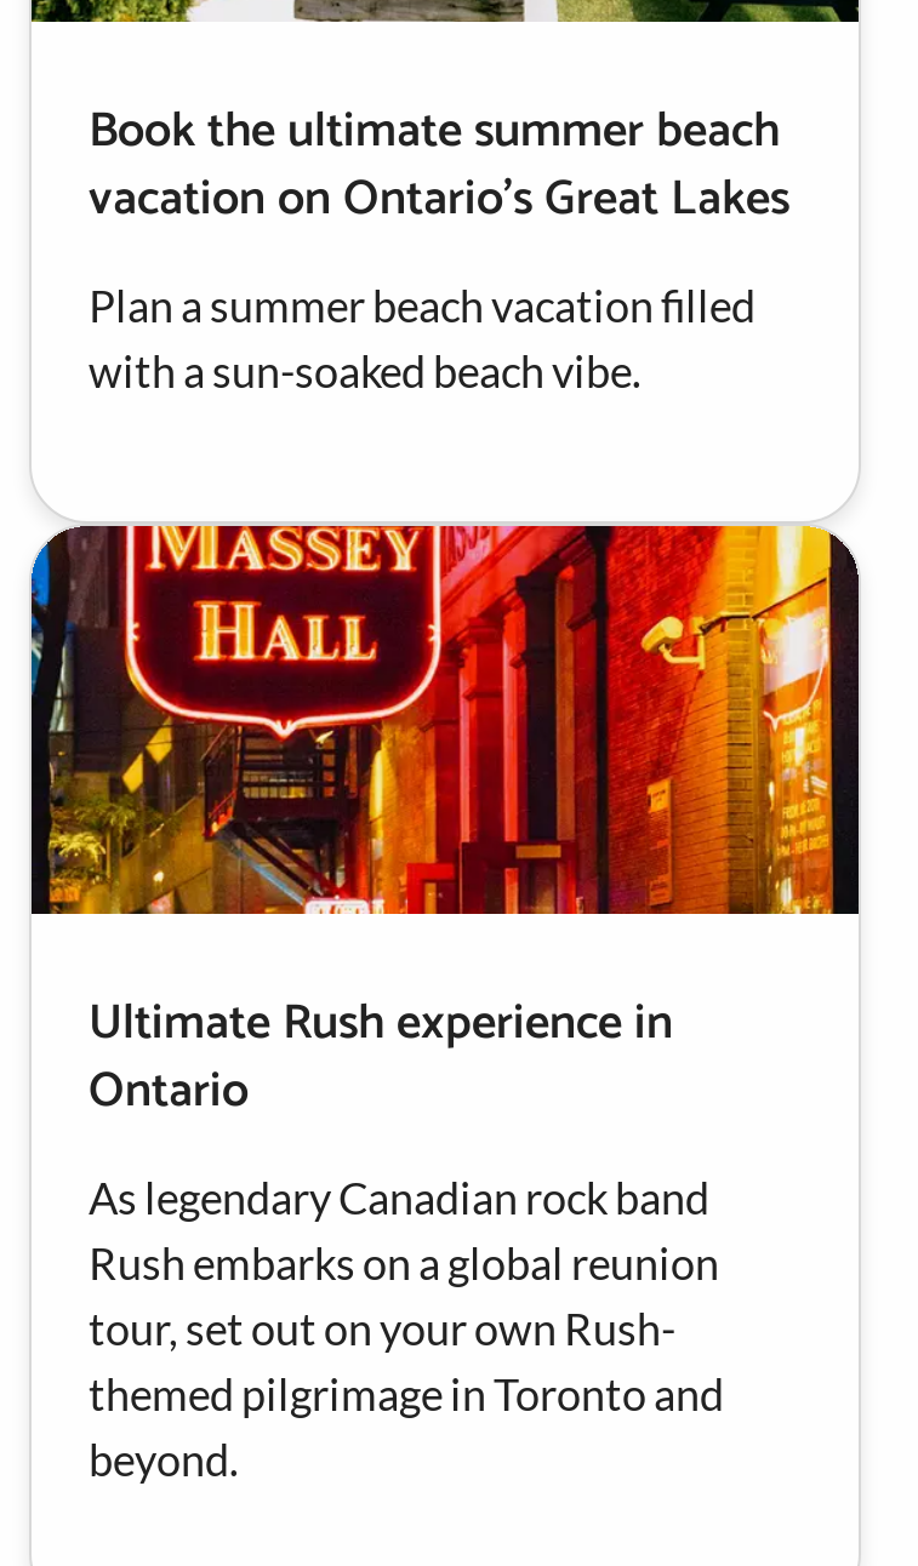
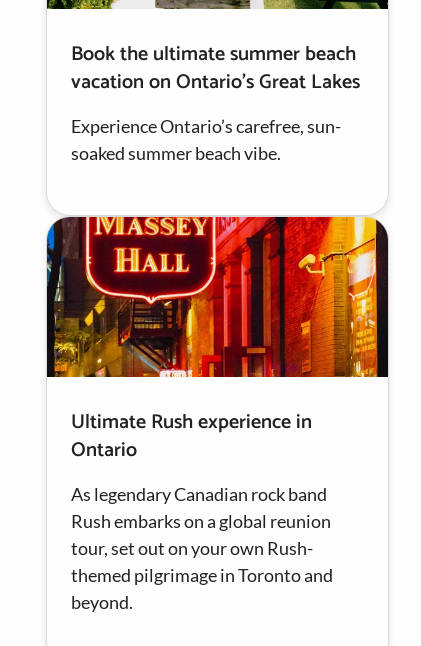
- Plan a summer beach vacation filled
- with a sun-soaked beach vibe.
+ Experience Ontario’s carefree, sun-
+ soaked summer beach vibe.
